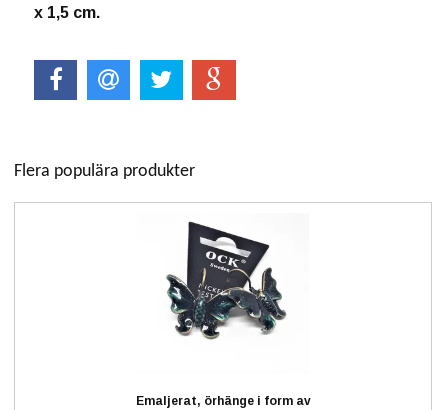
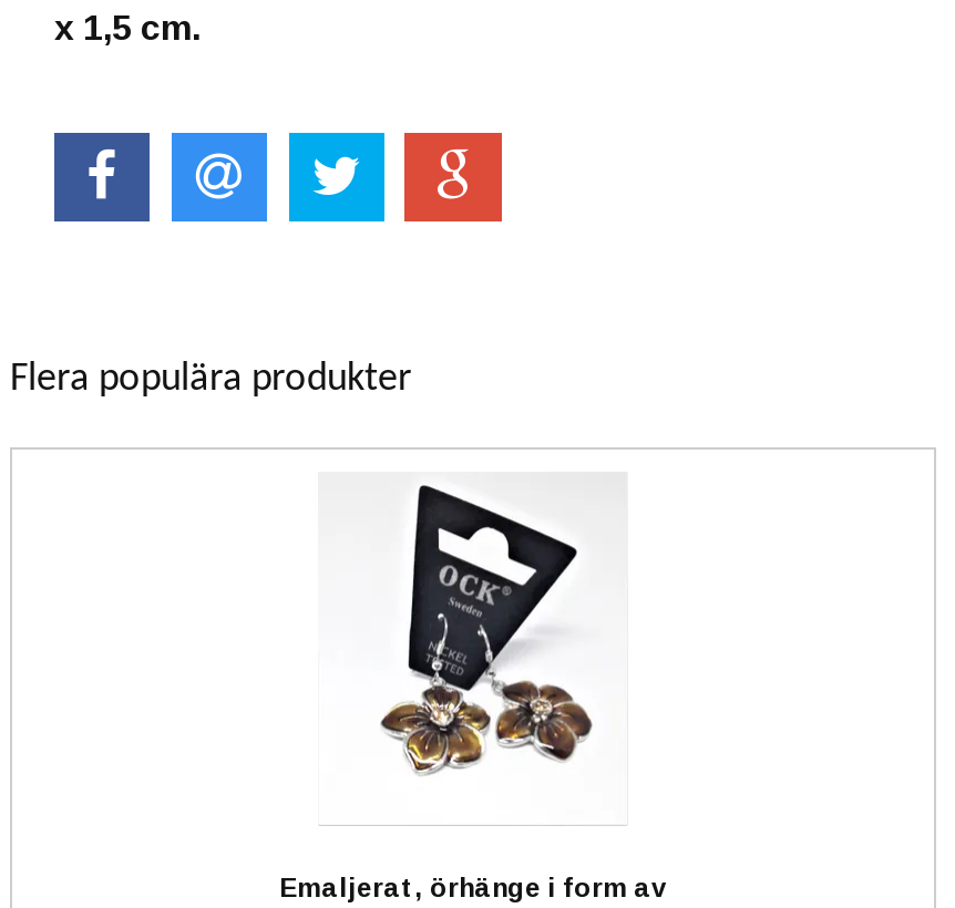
- [image]
+ [image]
